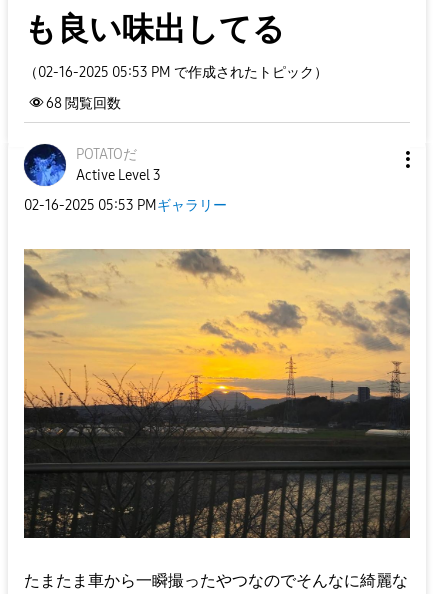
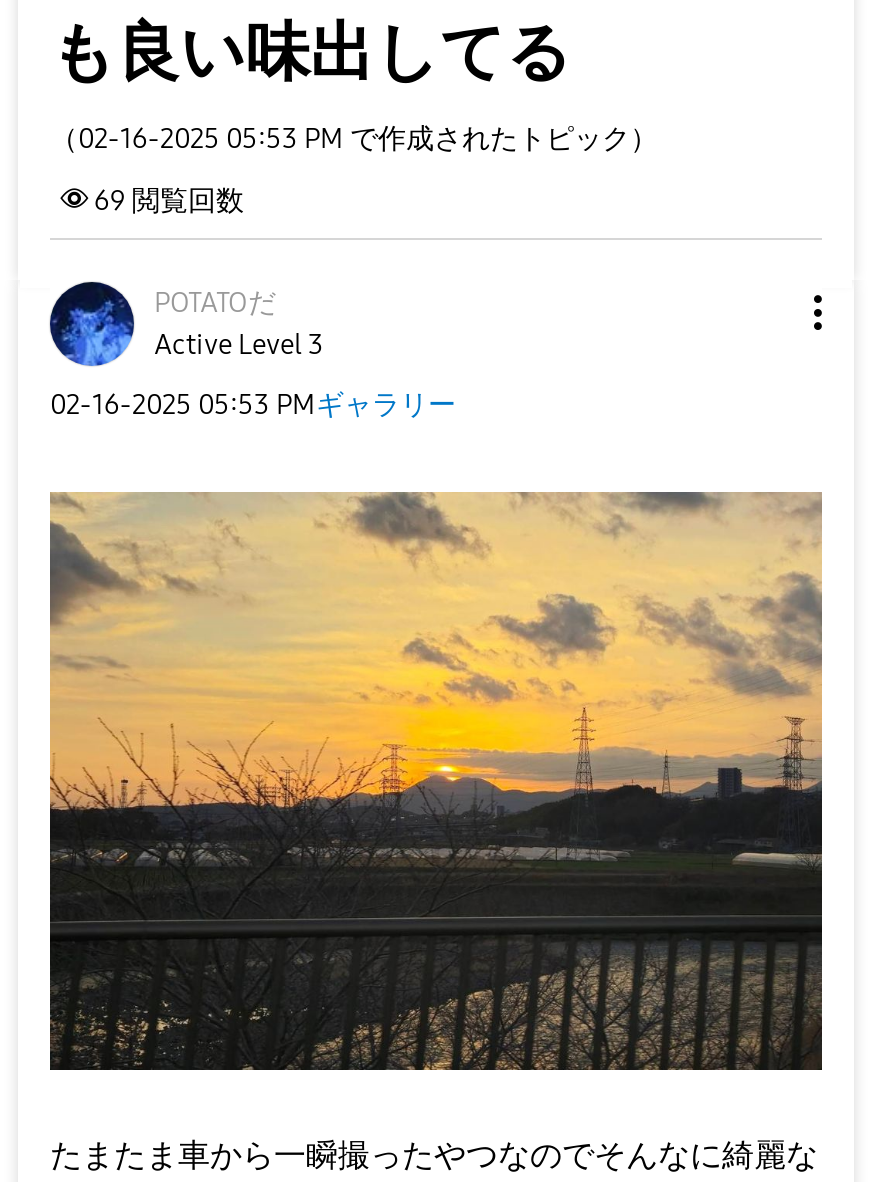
- 68 閲覧回数
+ 69 閲覧回数
